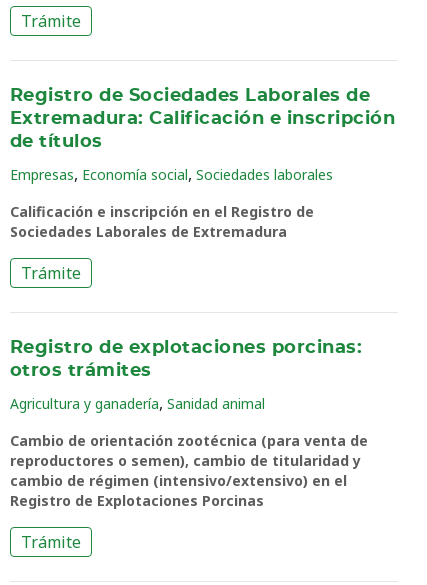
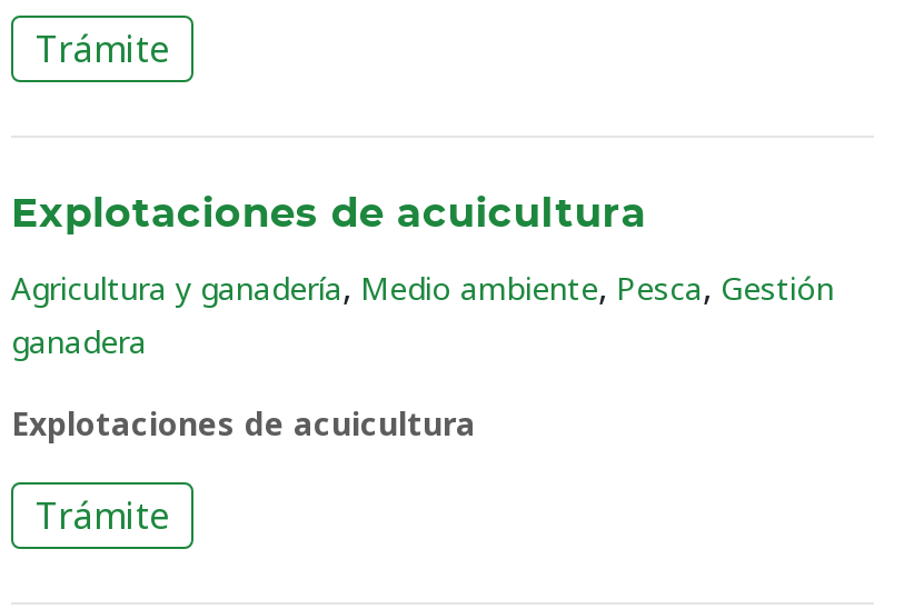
- Registro de Sociedades Laborales de
- Extremadura: Calificación e inscripción
- de títulos
- Empresas, Economía social, Sociedades laborales
- Calificación e inscripción en el Registro de
- Sociedades Laborales de Extremadura
- Trámite
- Registro de explotaciones porcinas:
- otros trámites
- Agricultura y ganadería, Sanidad animal
- Cambio de orientación zootécnica (para venta de
- reproductores o semen), cambio de titularidad y
- cambio de régimen (intensivo/extensivo) en el
- Registro de Explotaciones Porcinas
+ Explotaciones de acuicultura
+ Agricultura y ganadería, Medio ambiente, Pesca, Gestión
+ ganadera
+ Explotaciones de acuicultura
